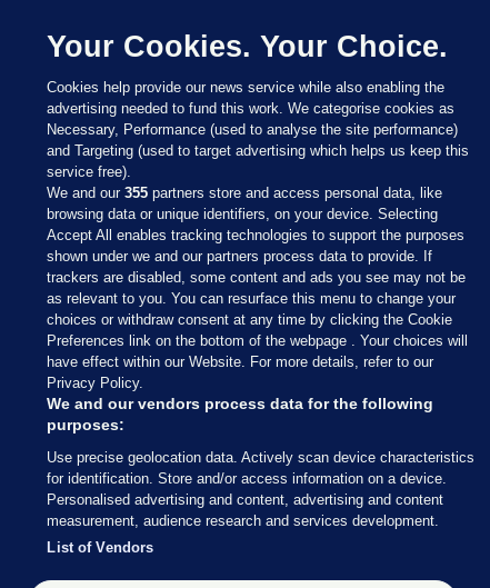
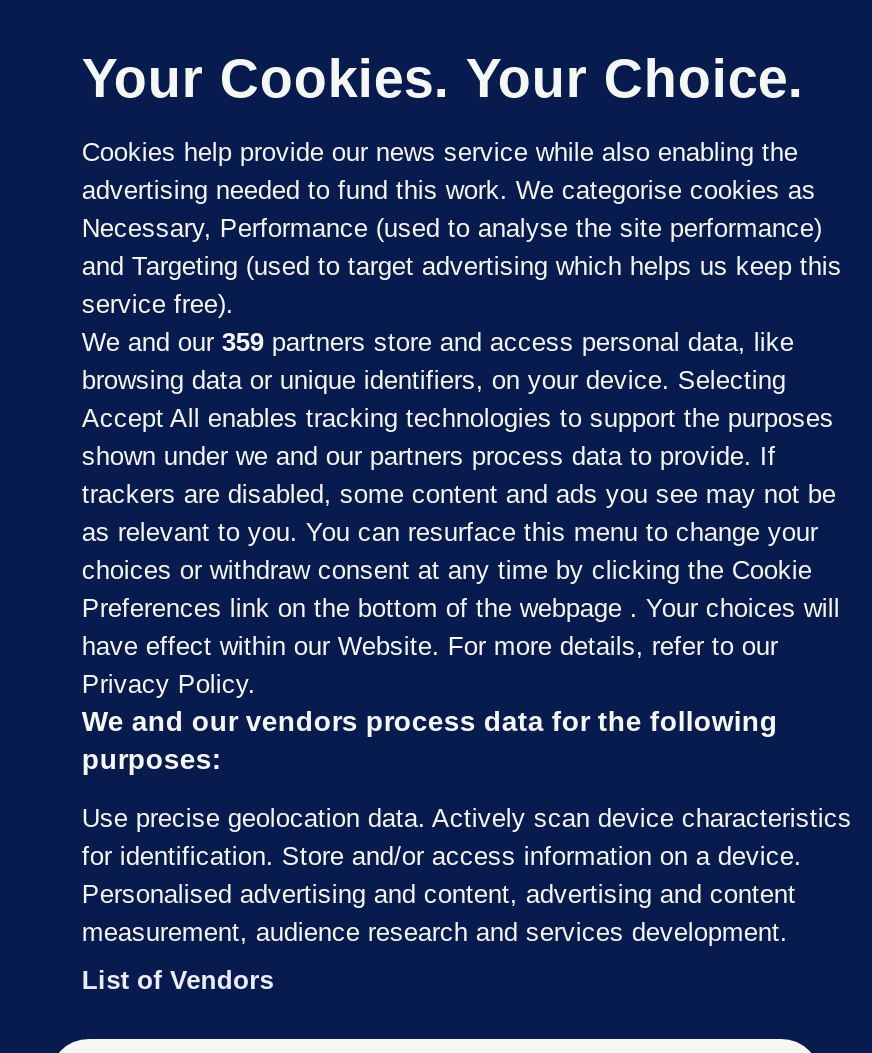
- We and our 355 partners store and access personal data, like
+ We and our 359 partners store and access personal data, like
